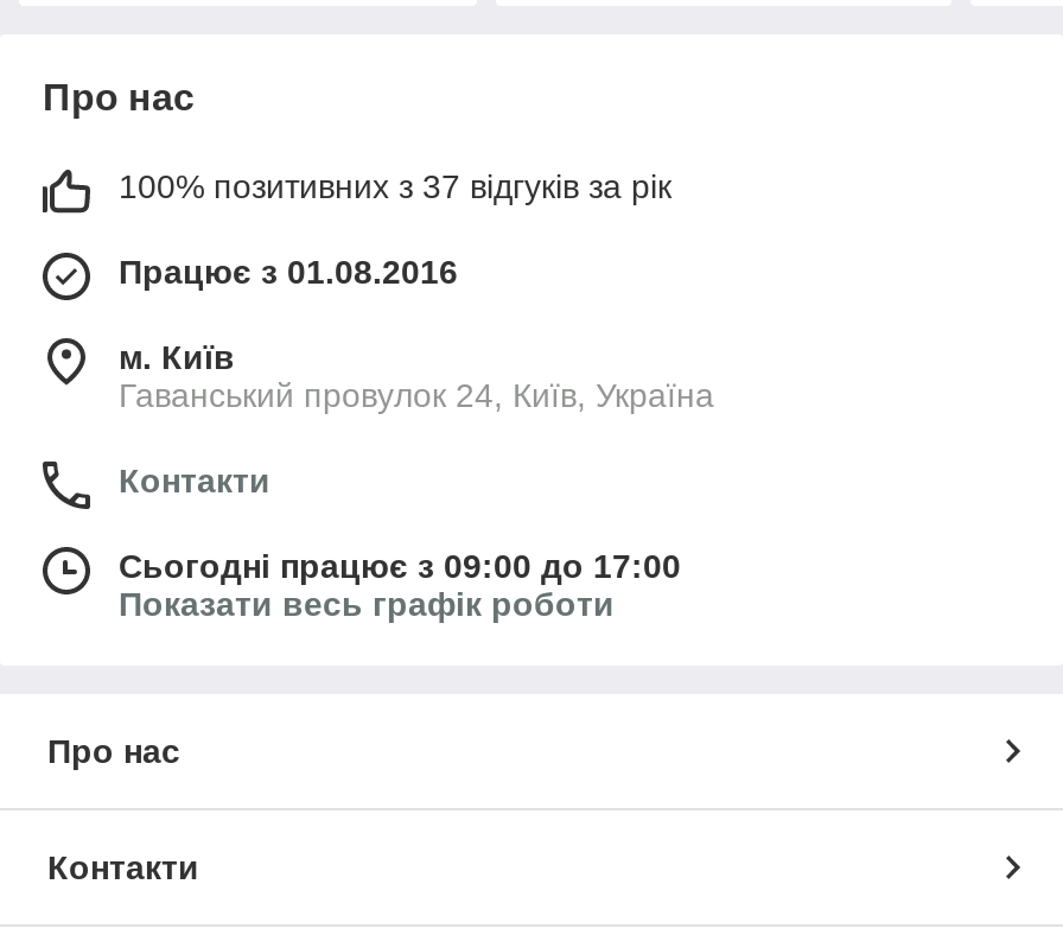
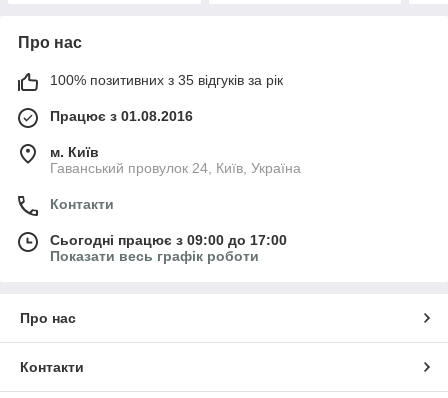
- 100% позитивних з 37 відгуків за рік
+ 100% позитивних з 35 відгуків за рік
